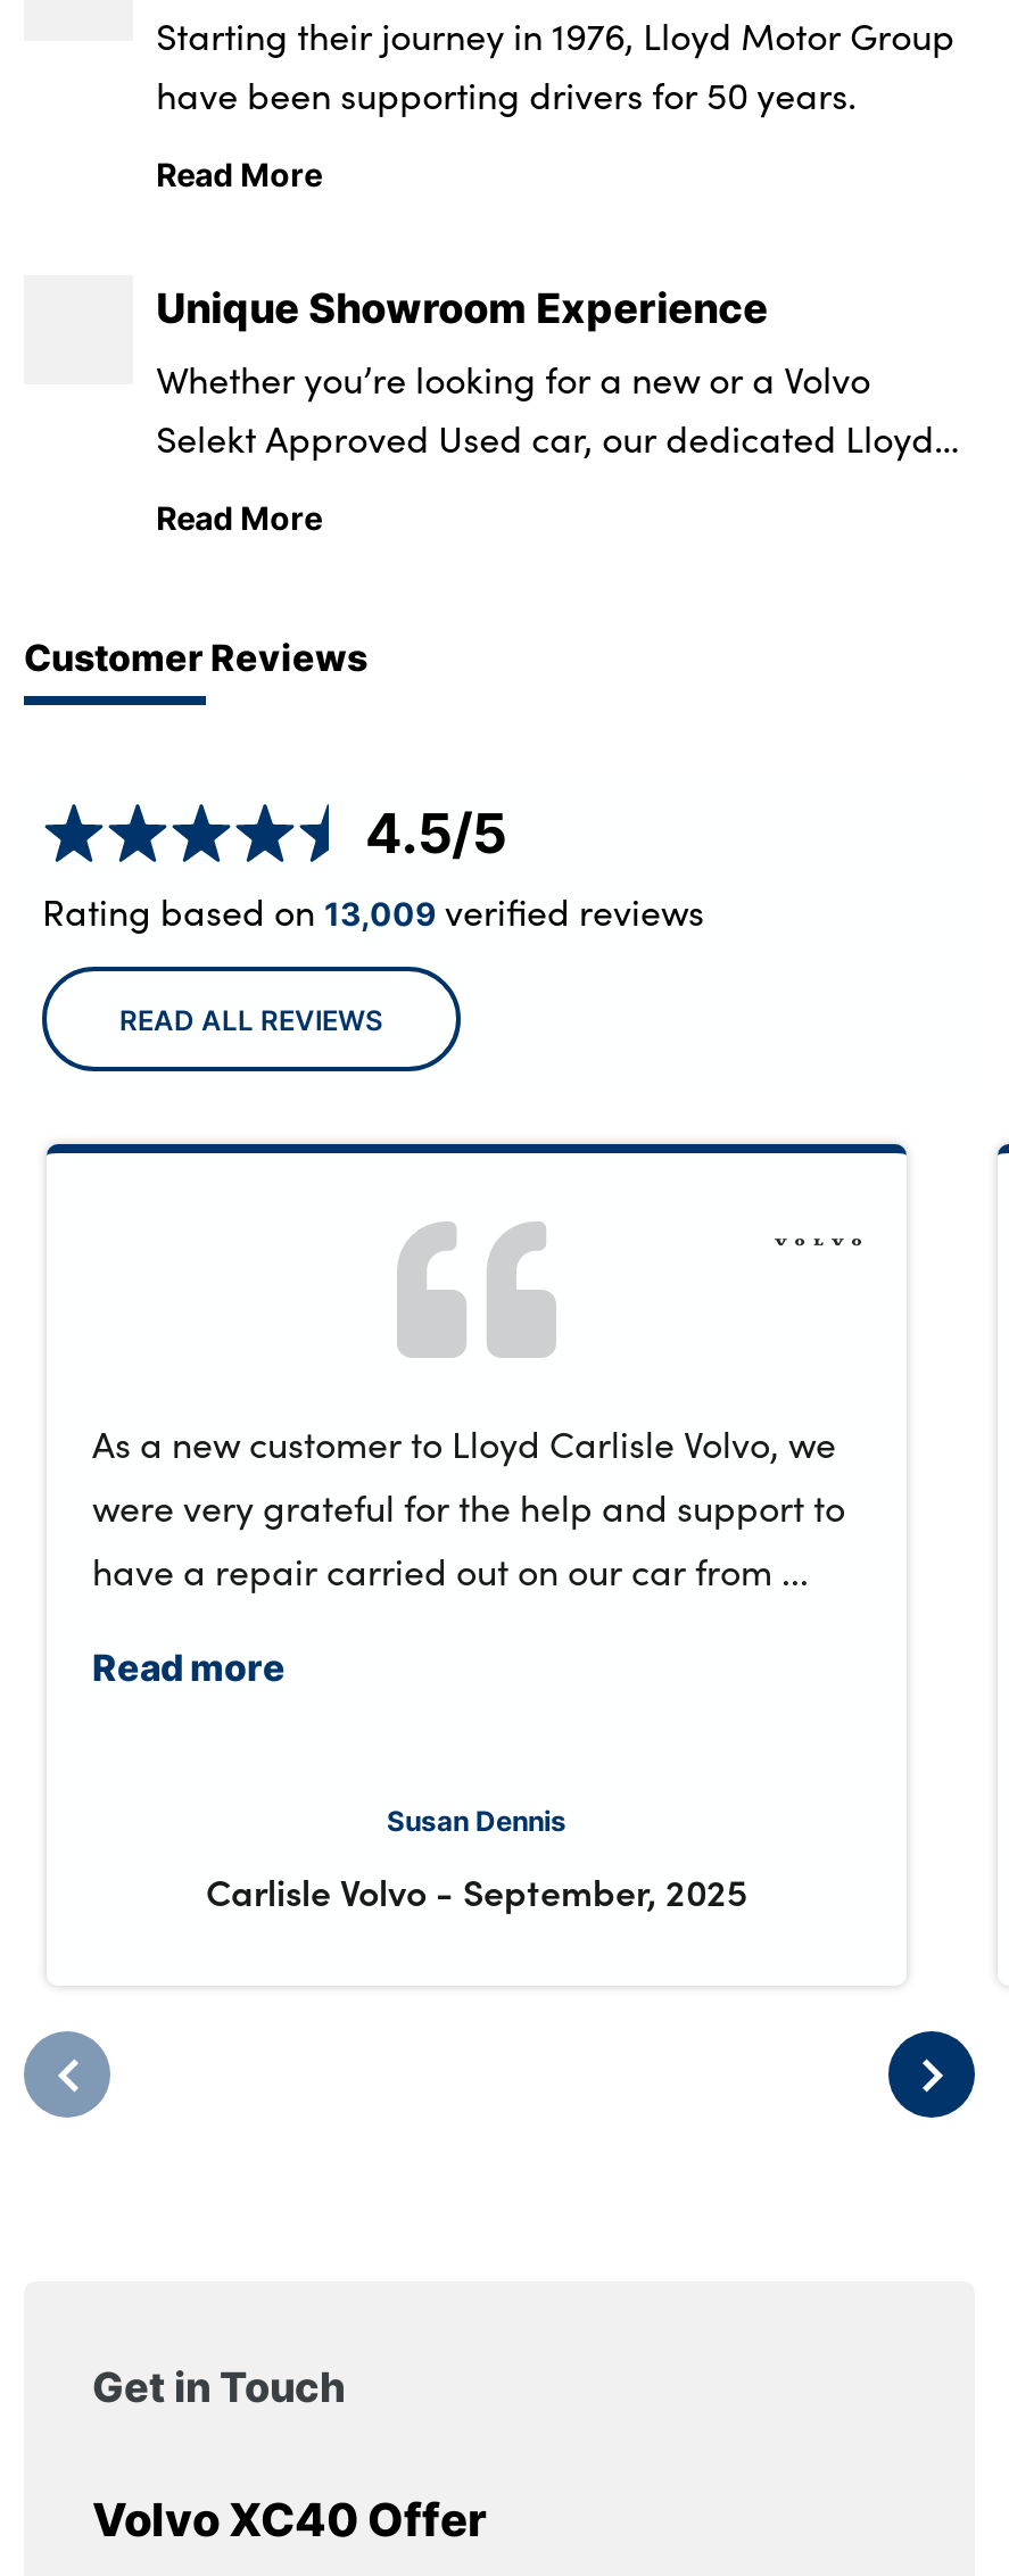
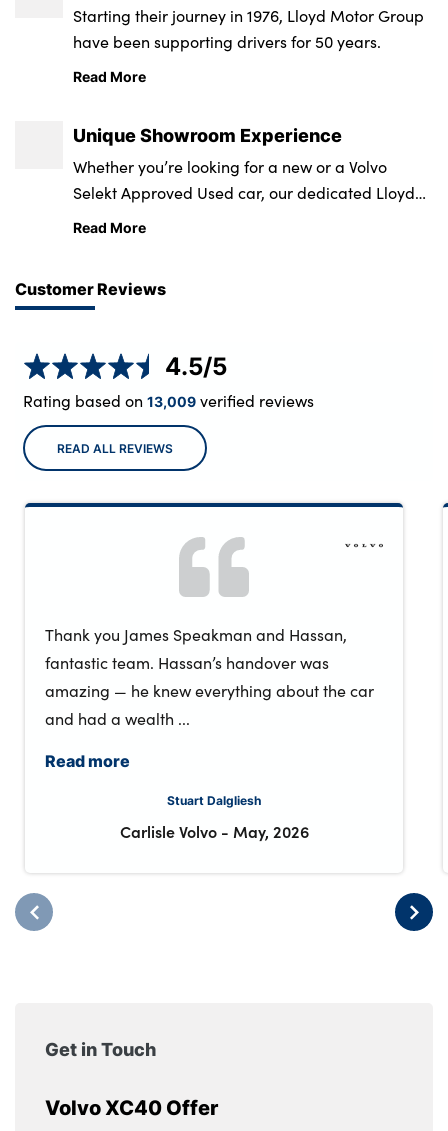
- As a new customer to Lloyd Carlisle Volvo, we
- were very grateful for the help and support to
- have a repair carried out on our car from ...
+ Thank you James Speakman and Hassan,
+ fantastic team. Hassan’s handover was
+ amazing — he knew everything about the car
+ and had a wealth ...

moved down: Read more

- Susan Dennis
+ Stuart Dalgliesh

- Carlisle Volvo - September, 2025
+ Carlisle Volvo - May, 2026
